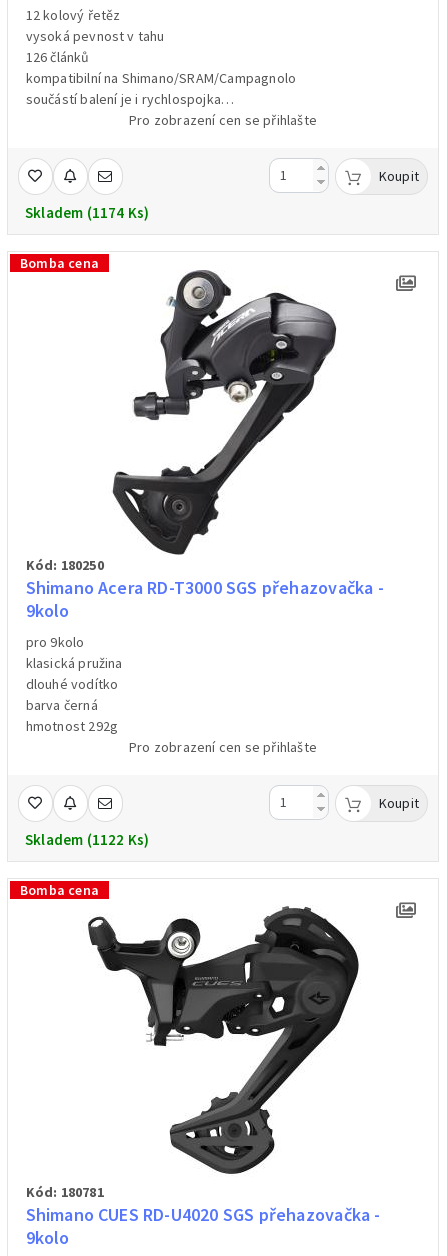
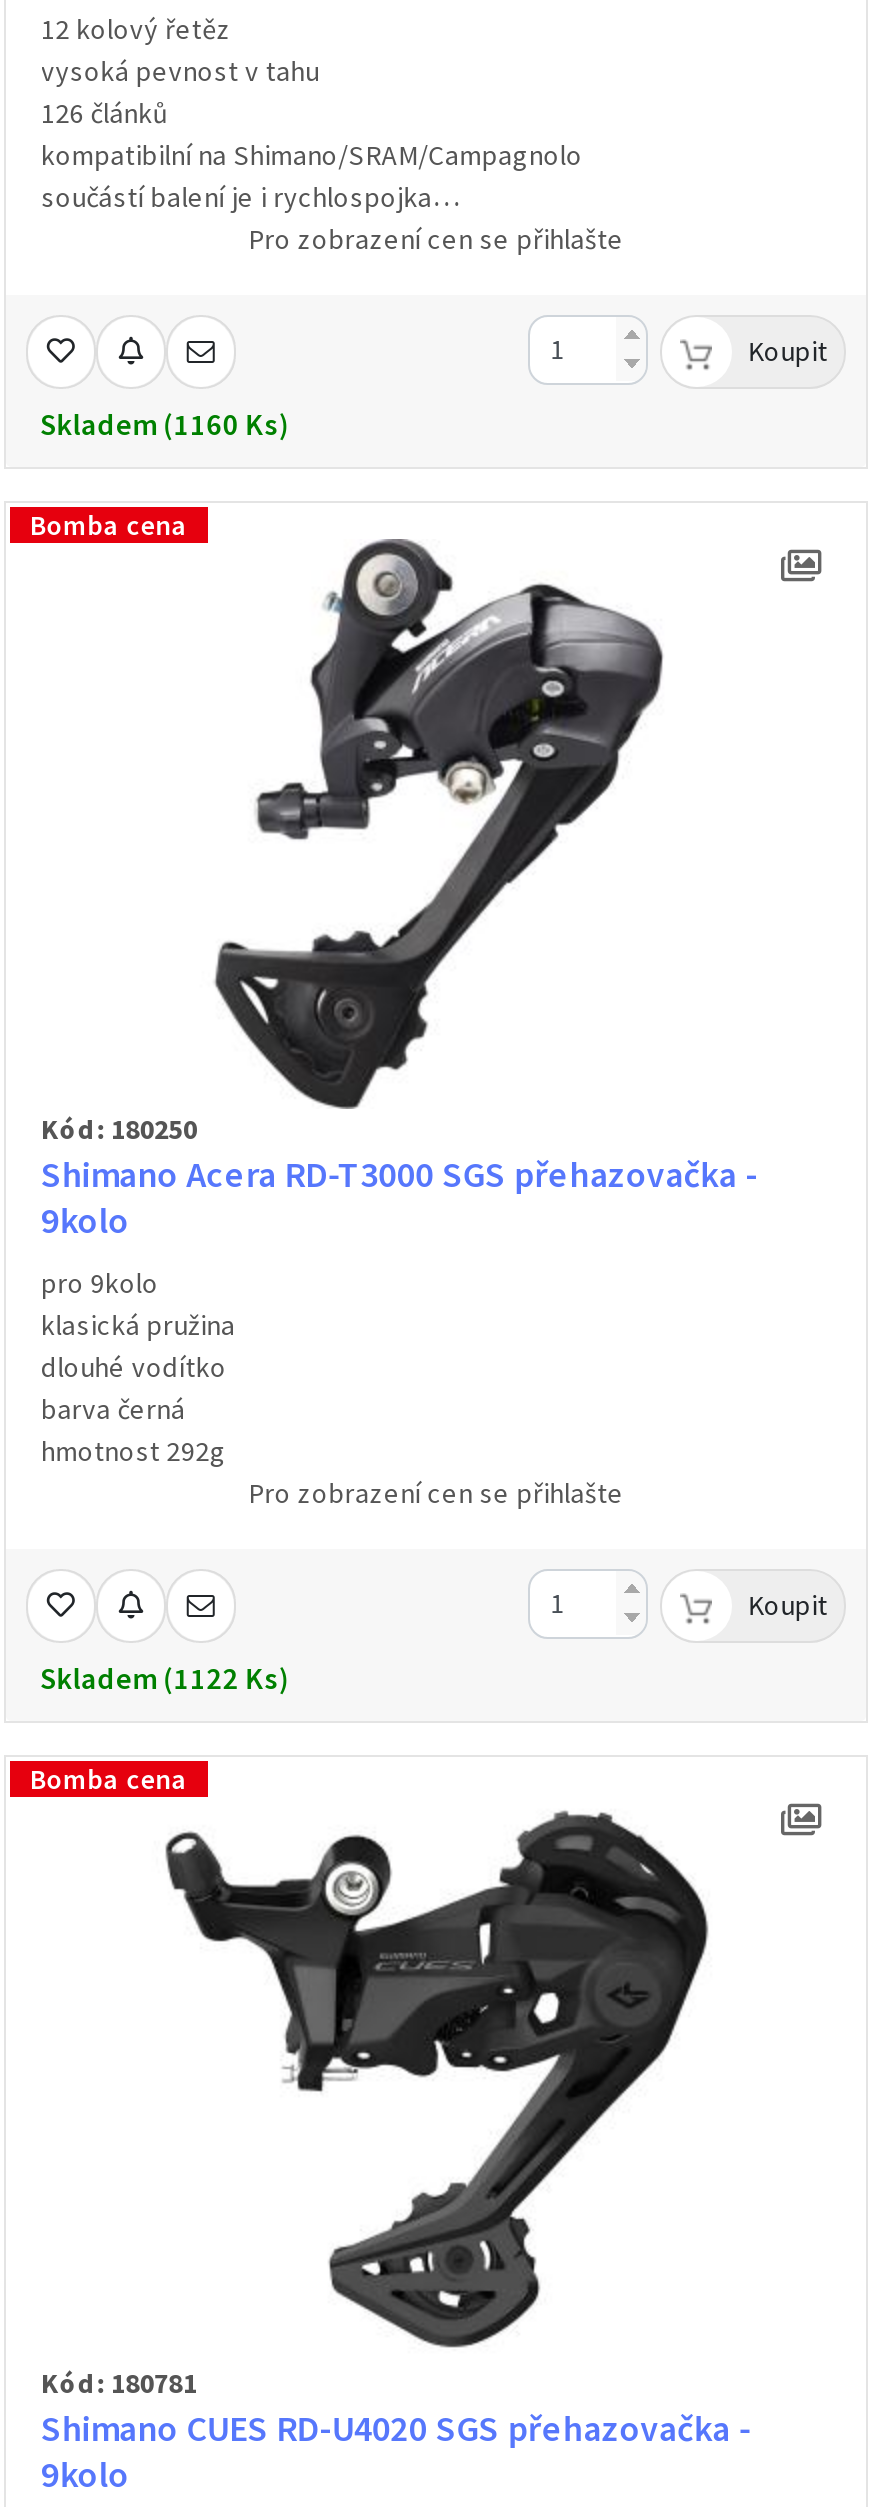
- Skladem (1174 Ks)
+ Skladem (1160 Ks)
